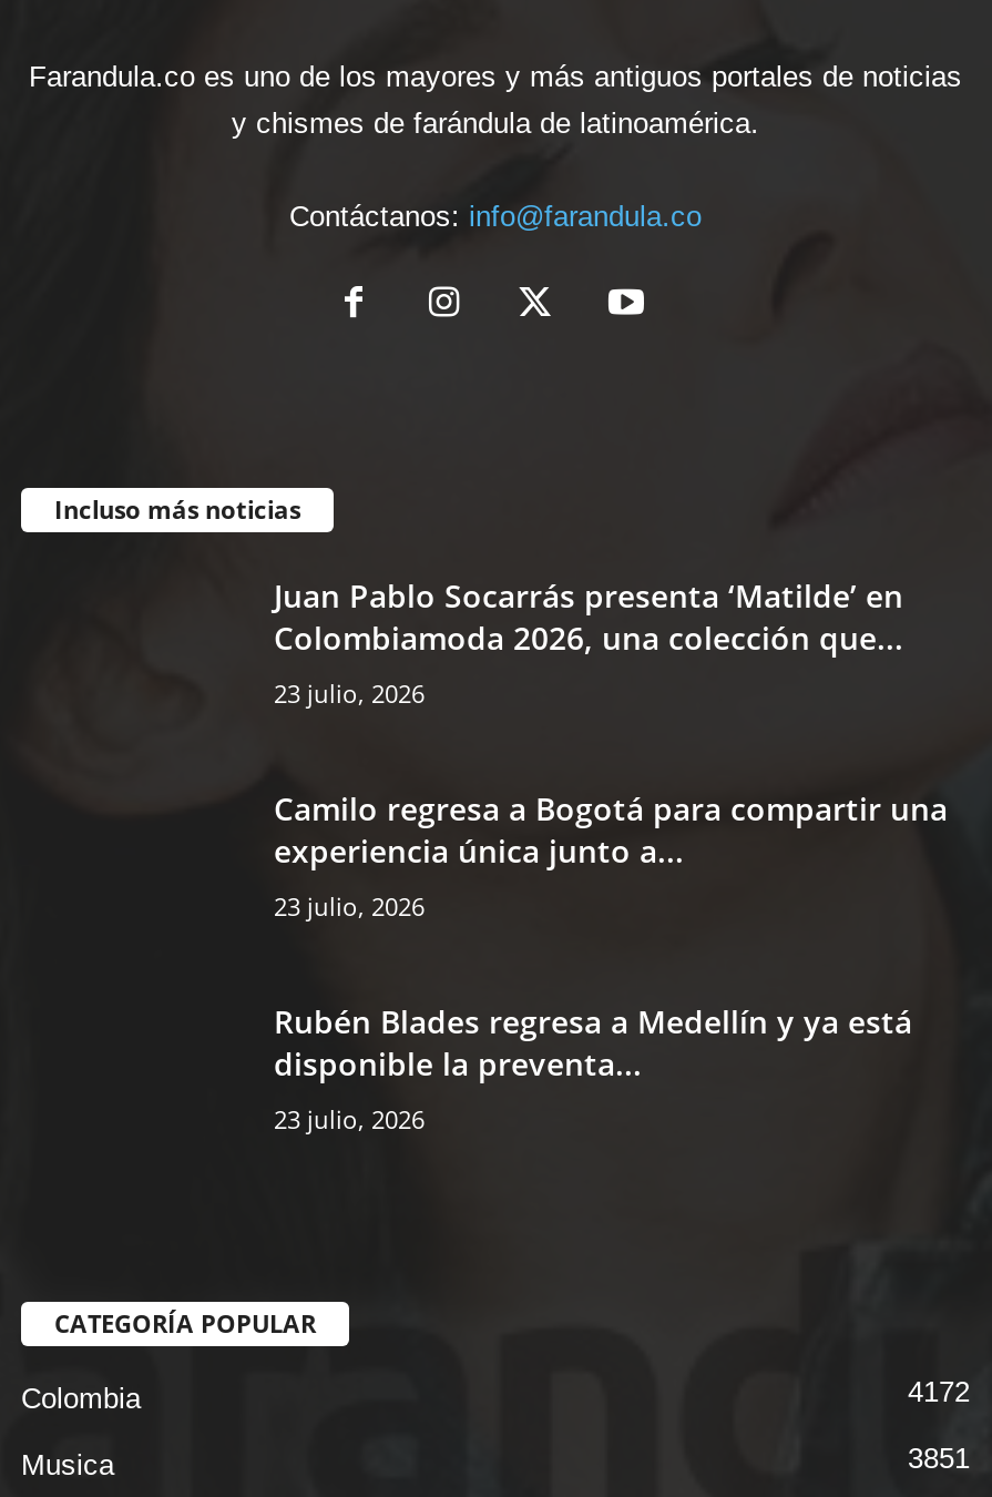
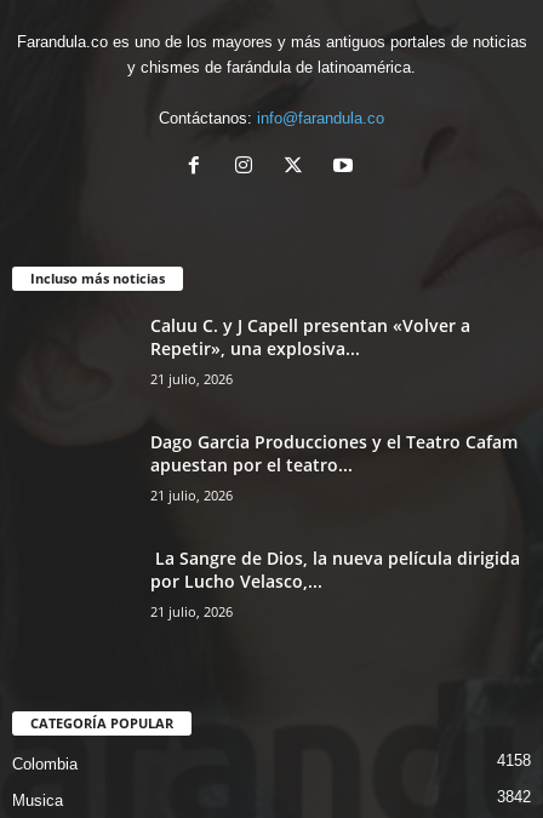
- Juan Pablo Socarrás presenta ‘Matilde’ en
- Colombiamoda 2026, una colección que...
- 23 julio, 2026
+ Caluu C. y J Capell presentan «Volver a
+ Repetir», una explosiva...
+ 21 julio, 2026

- Camilo regresa a Bogotá para compartir una
- experiencia única junto a...
- 23 julio, 2026
+ Dago Garcia Producciones y el Teatro Cafam
+ apuestan por el teatro...
+ 21 julio, 2026

- Rubén Blades regresa a Medellín y ya está
- disponible la preventa...
- 23 julio, 2026
+ La Sangre de Dios, la nueva película dirigida
+ por Lucho Velasco,...
+ 21 julio, 2026

- 4172
+ 4158

- 3851
+ 3842
